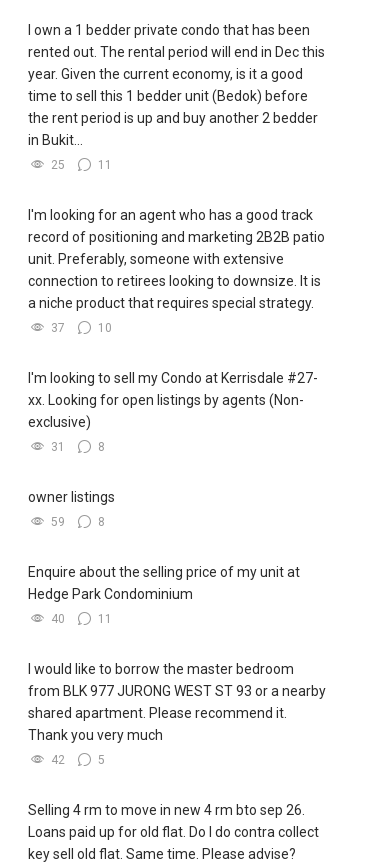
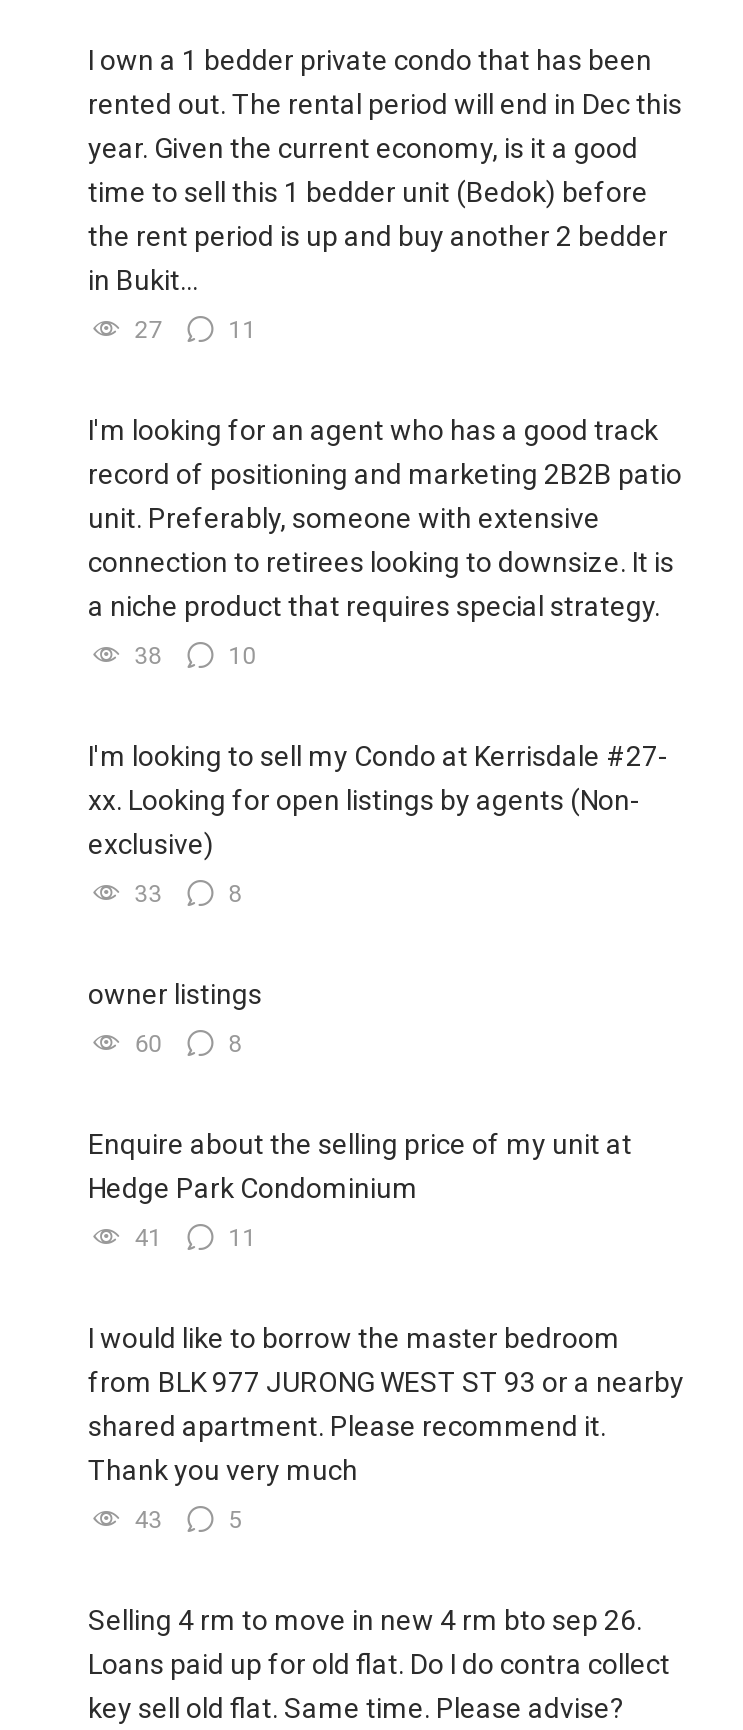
- 25
+ 27

- 37
+ 38

- 31
+ 33

- 59
+ 60

- 40
+ 41

- 42
+ 43
